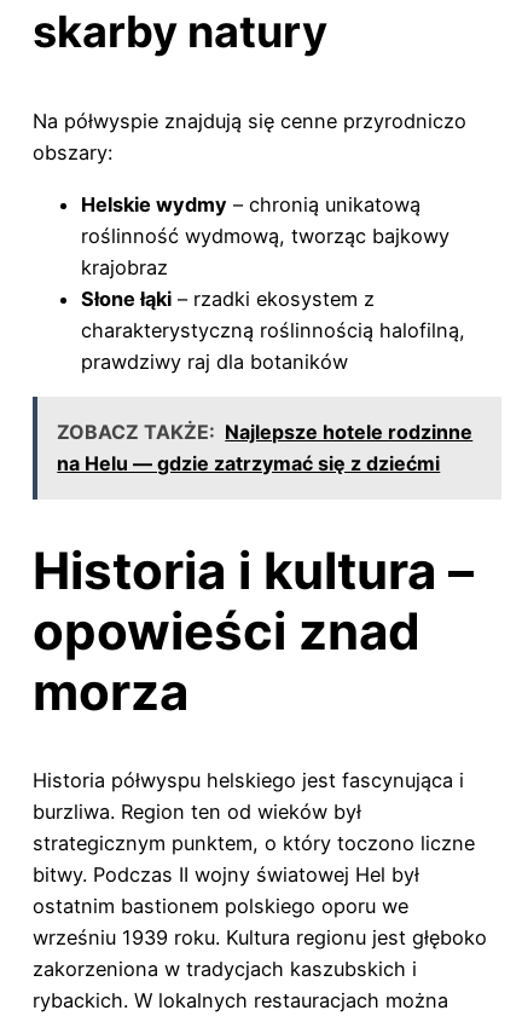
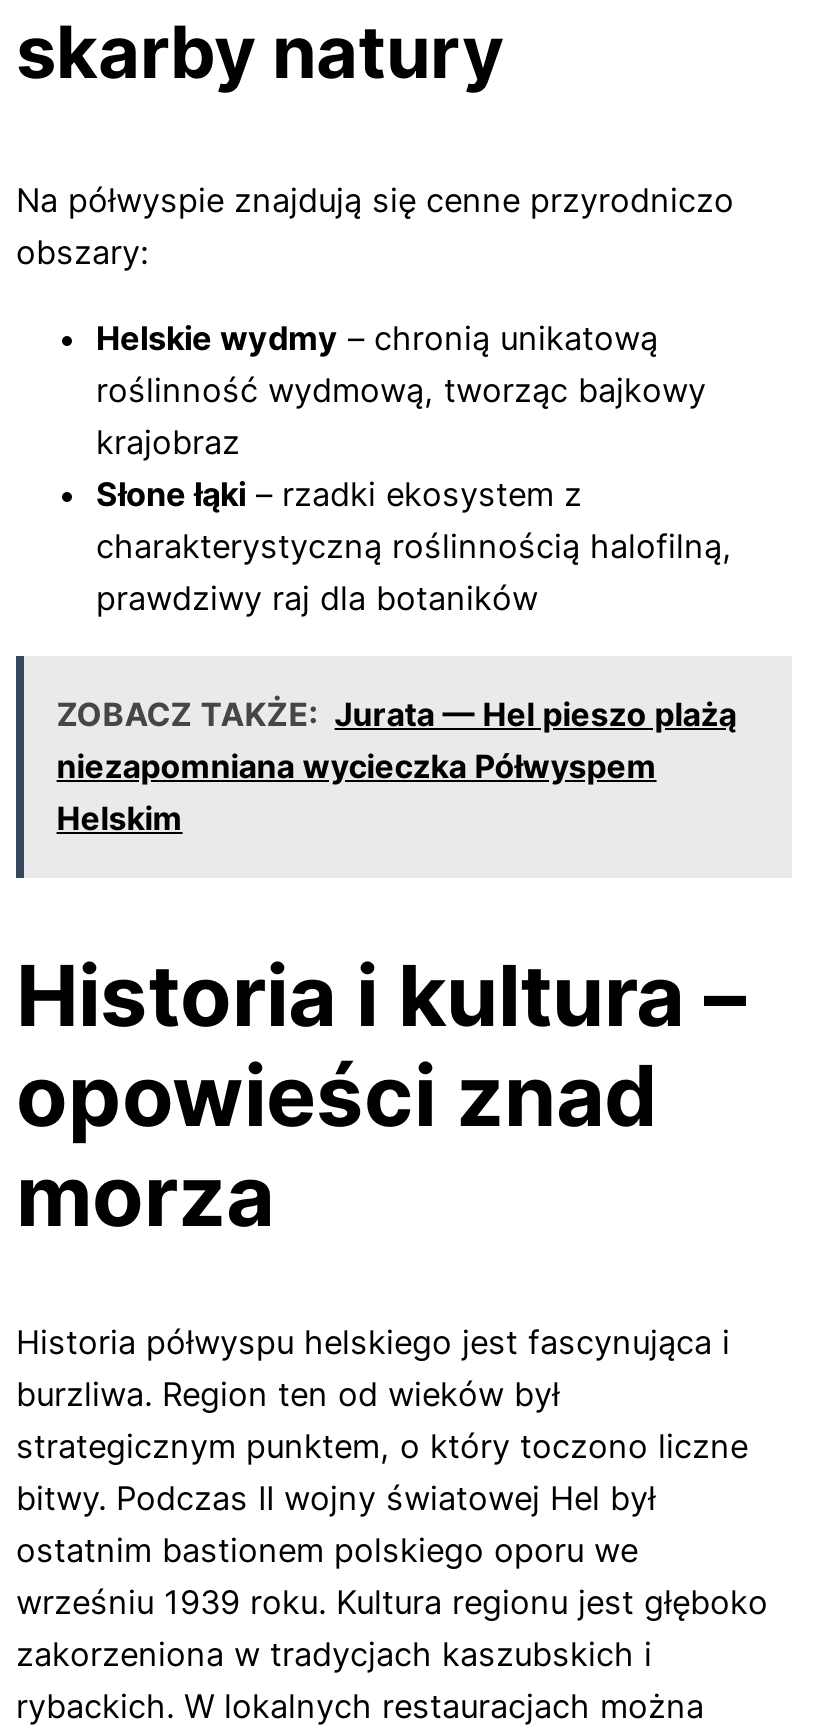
- ZOBACZ TAKŻE: Najlepsze hotele rodzinne
- na Helu — gdzie zatrzymać się z dziećmi
+ ZOBACZ TAKŻE: Jurata — Hel pieszo plażą
+ niezapomniana wycieczka Półwyspem
+ Helskim
